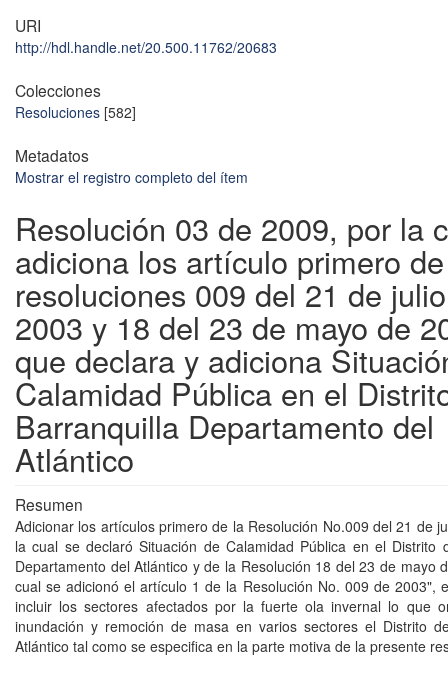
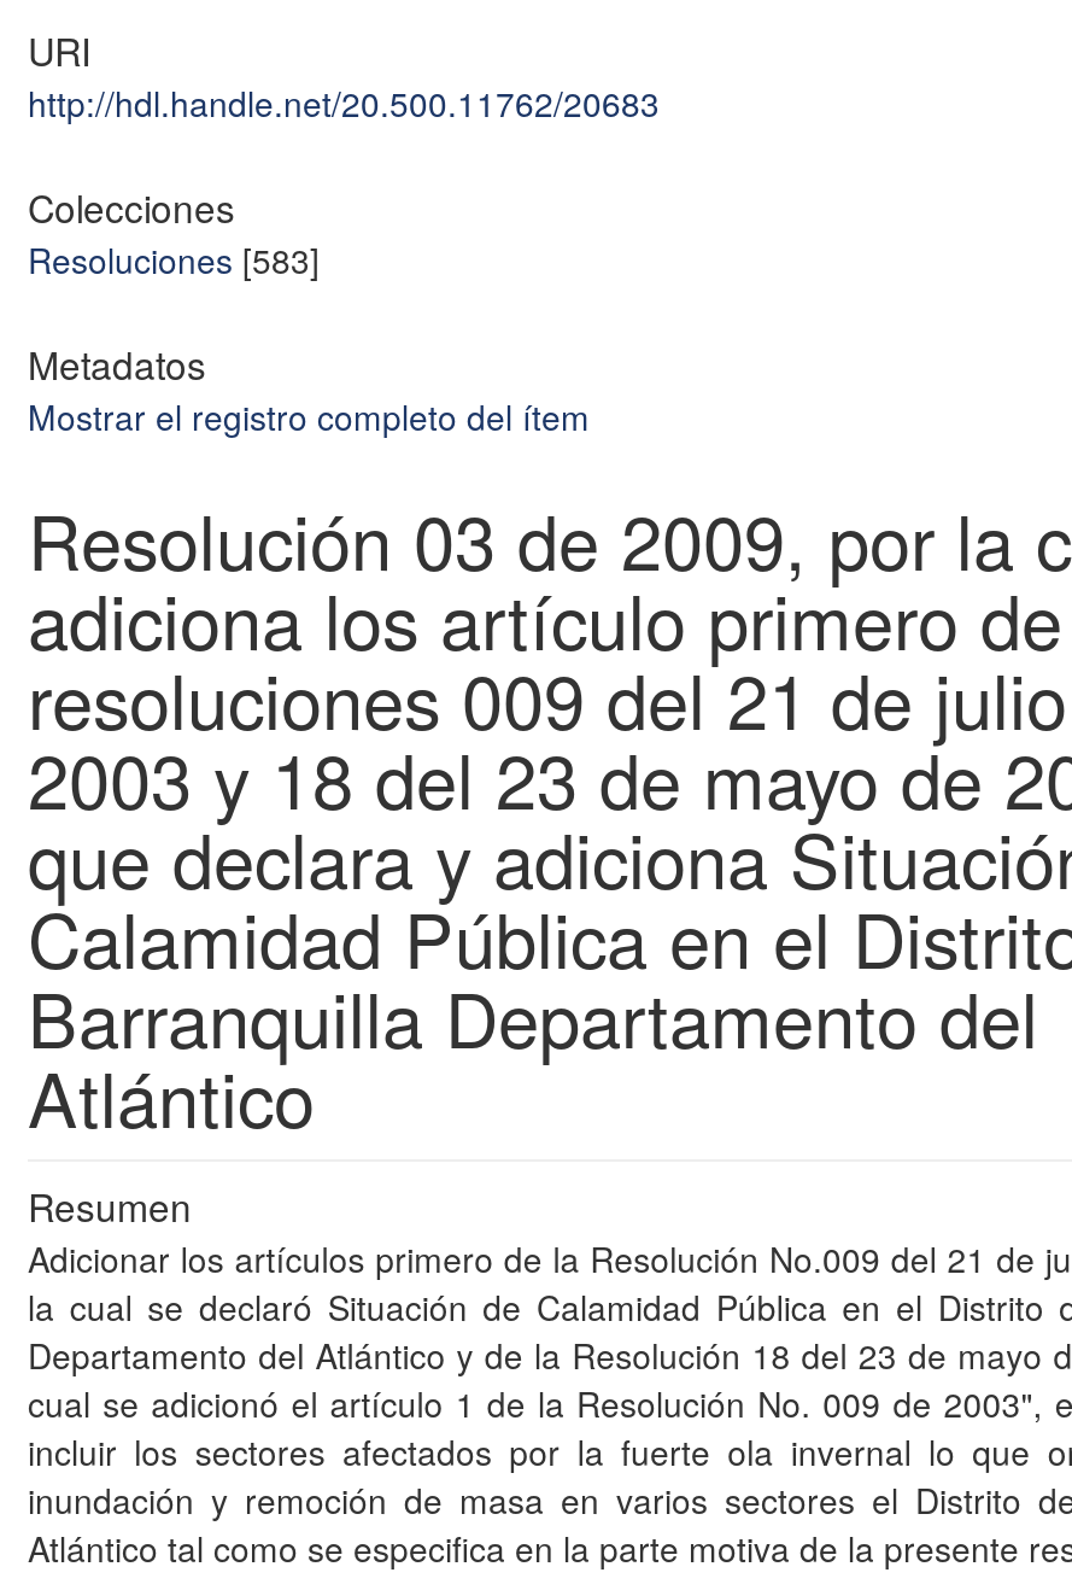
- Resoluciones [582]
+ Resoluciones [583]
